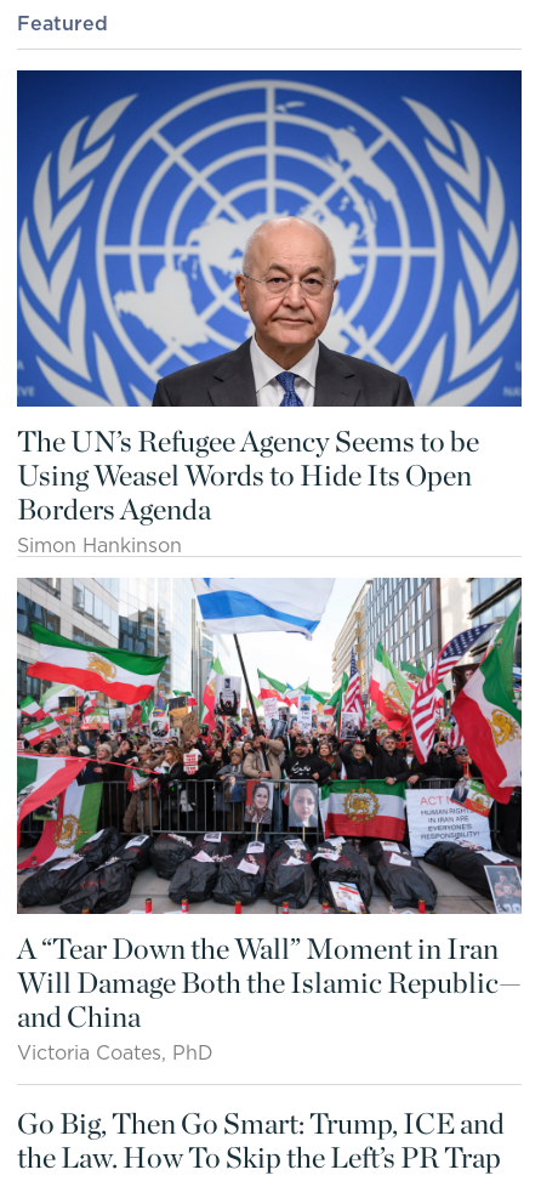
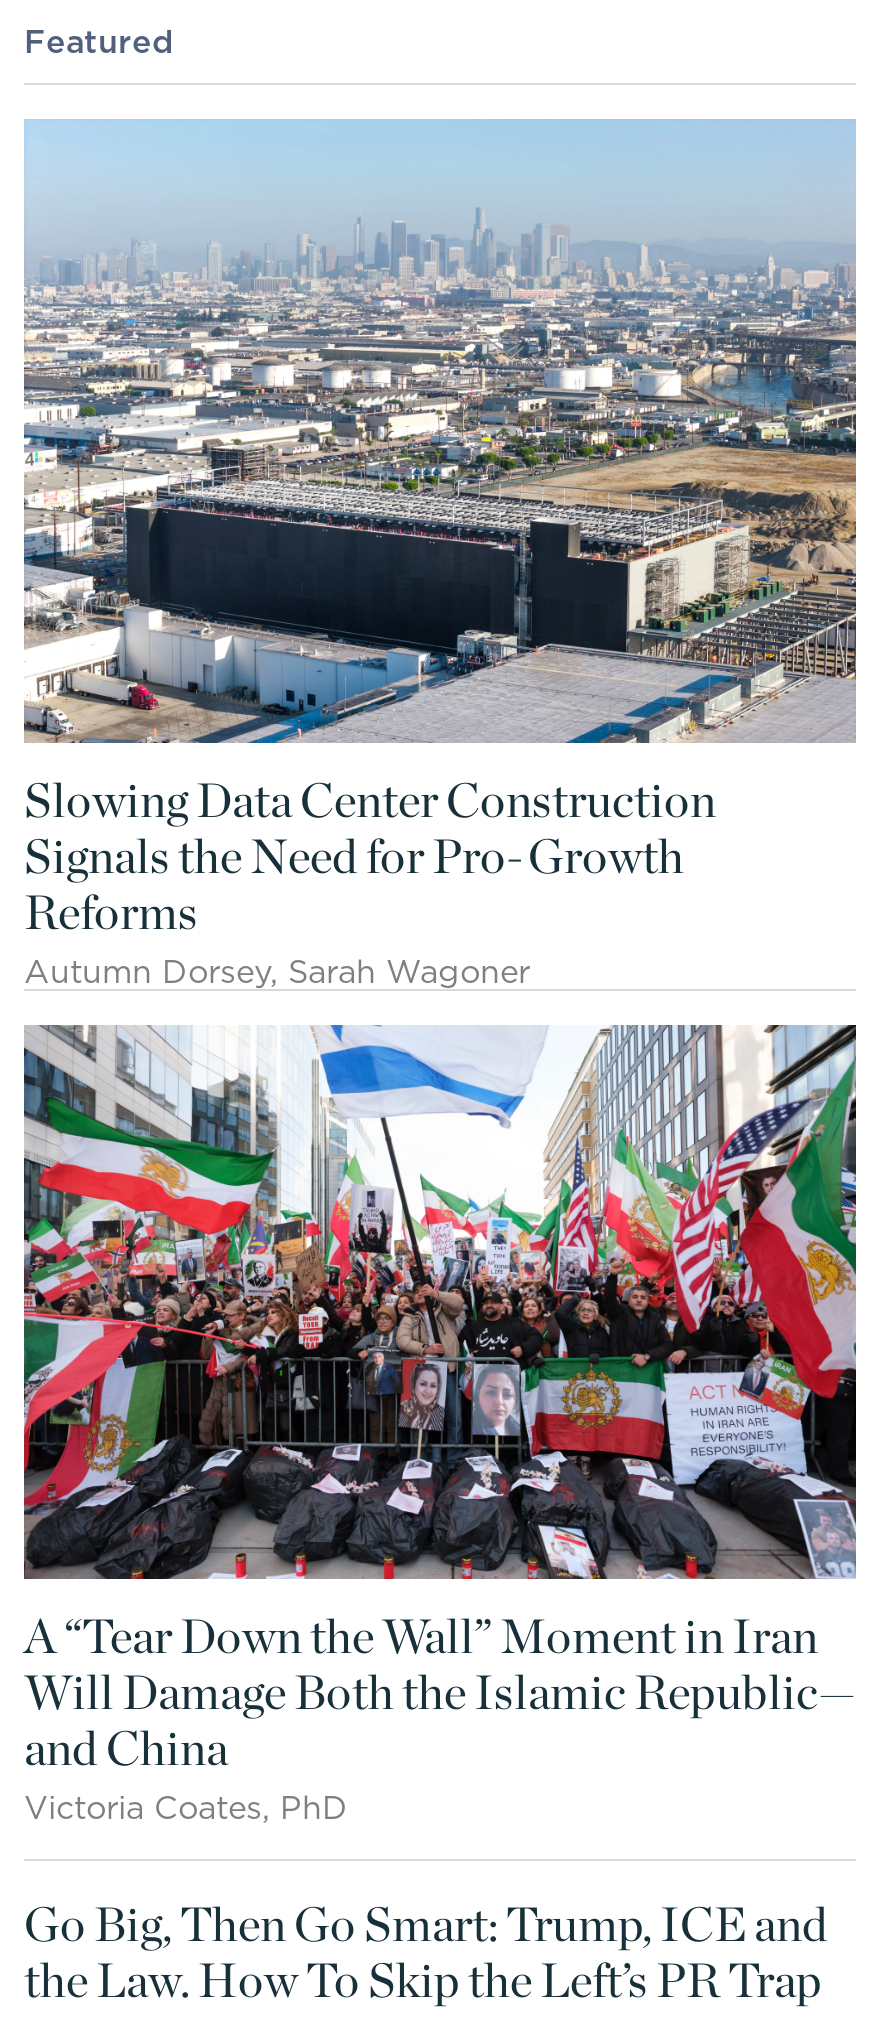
- [image]
- The UN’s Refugee Agency Seems to be
- Using Weasel Words to Hide Its Open
- Borders Agenda
- Simon Hankinson
+ [image]
+ Slowing Data Center Construction
+ Signals the Need for Pro-Growth
+ Reforms
+ Autumn Dorsey, Sarah Wagoner
